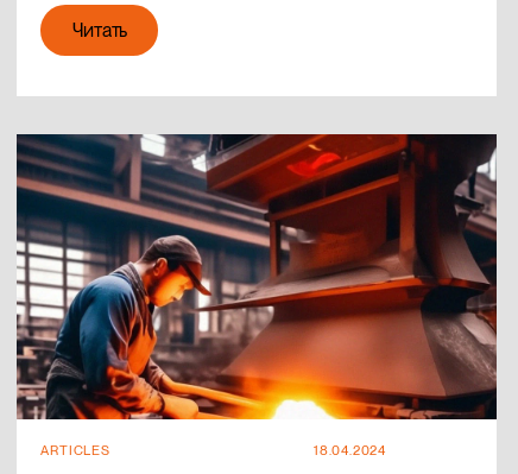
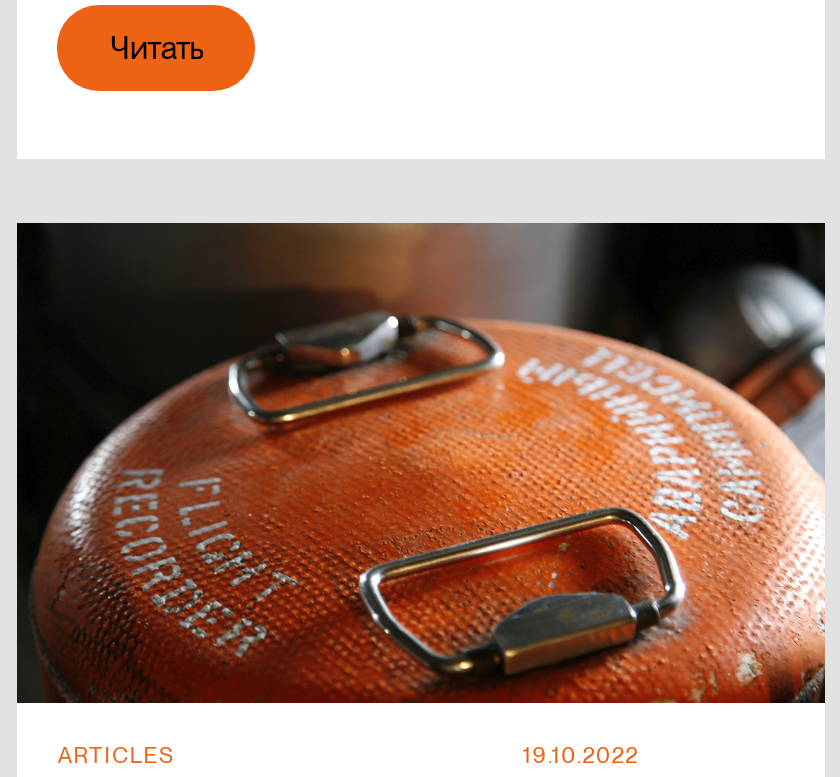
- [image]
- 18.04.2024
+ [image]
+ 19.10.2022
